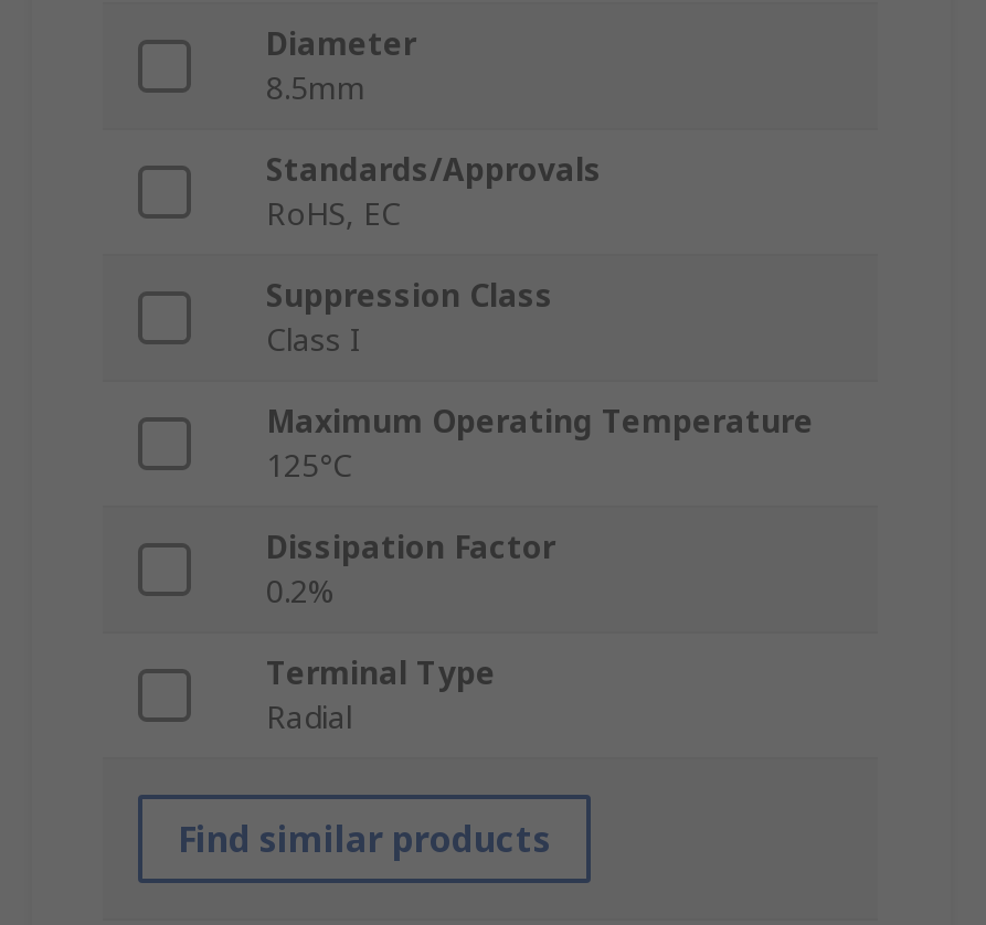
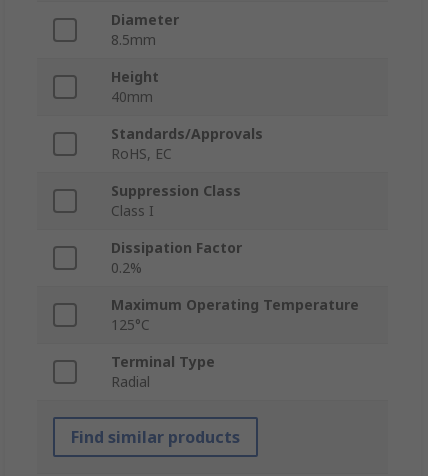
+ Height
+ 40mm

moved down: Maximum Operating Temperature | 125°C
